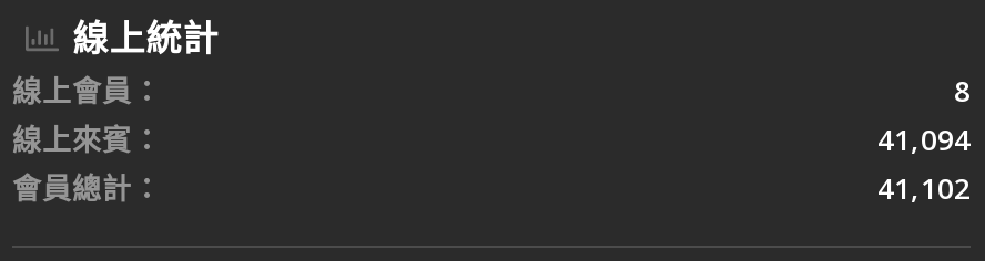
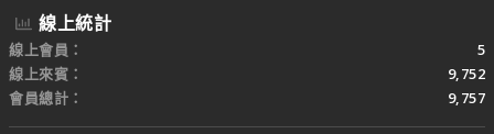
- 8
+ 5

- 41,094
+ 9,752

- 41,102
+ 9,757
